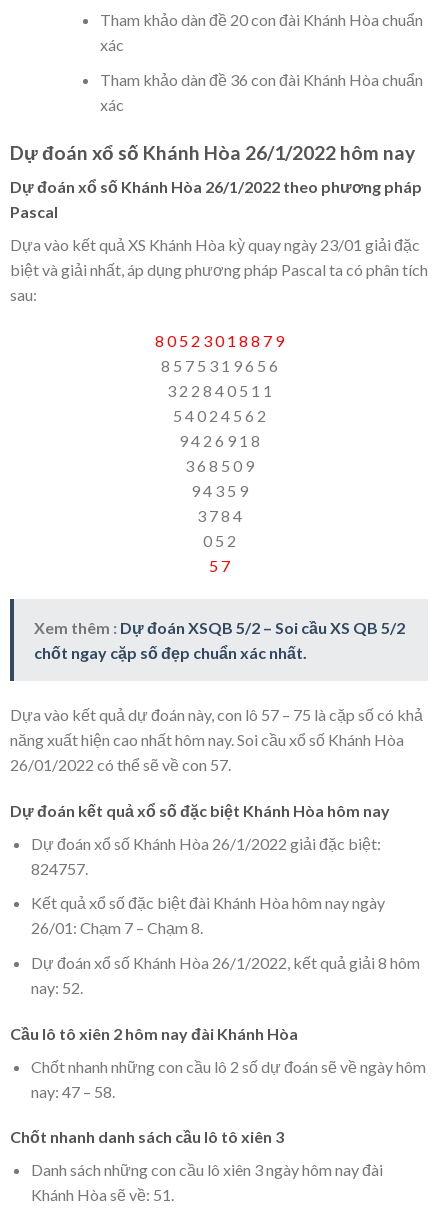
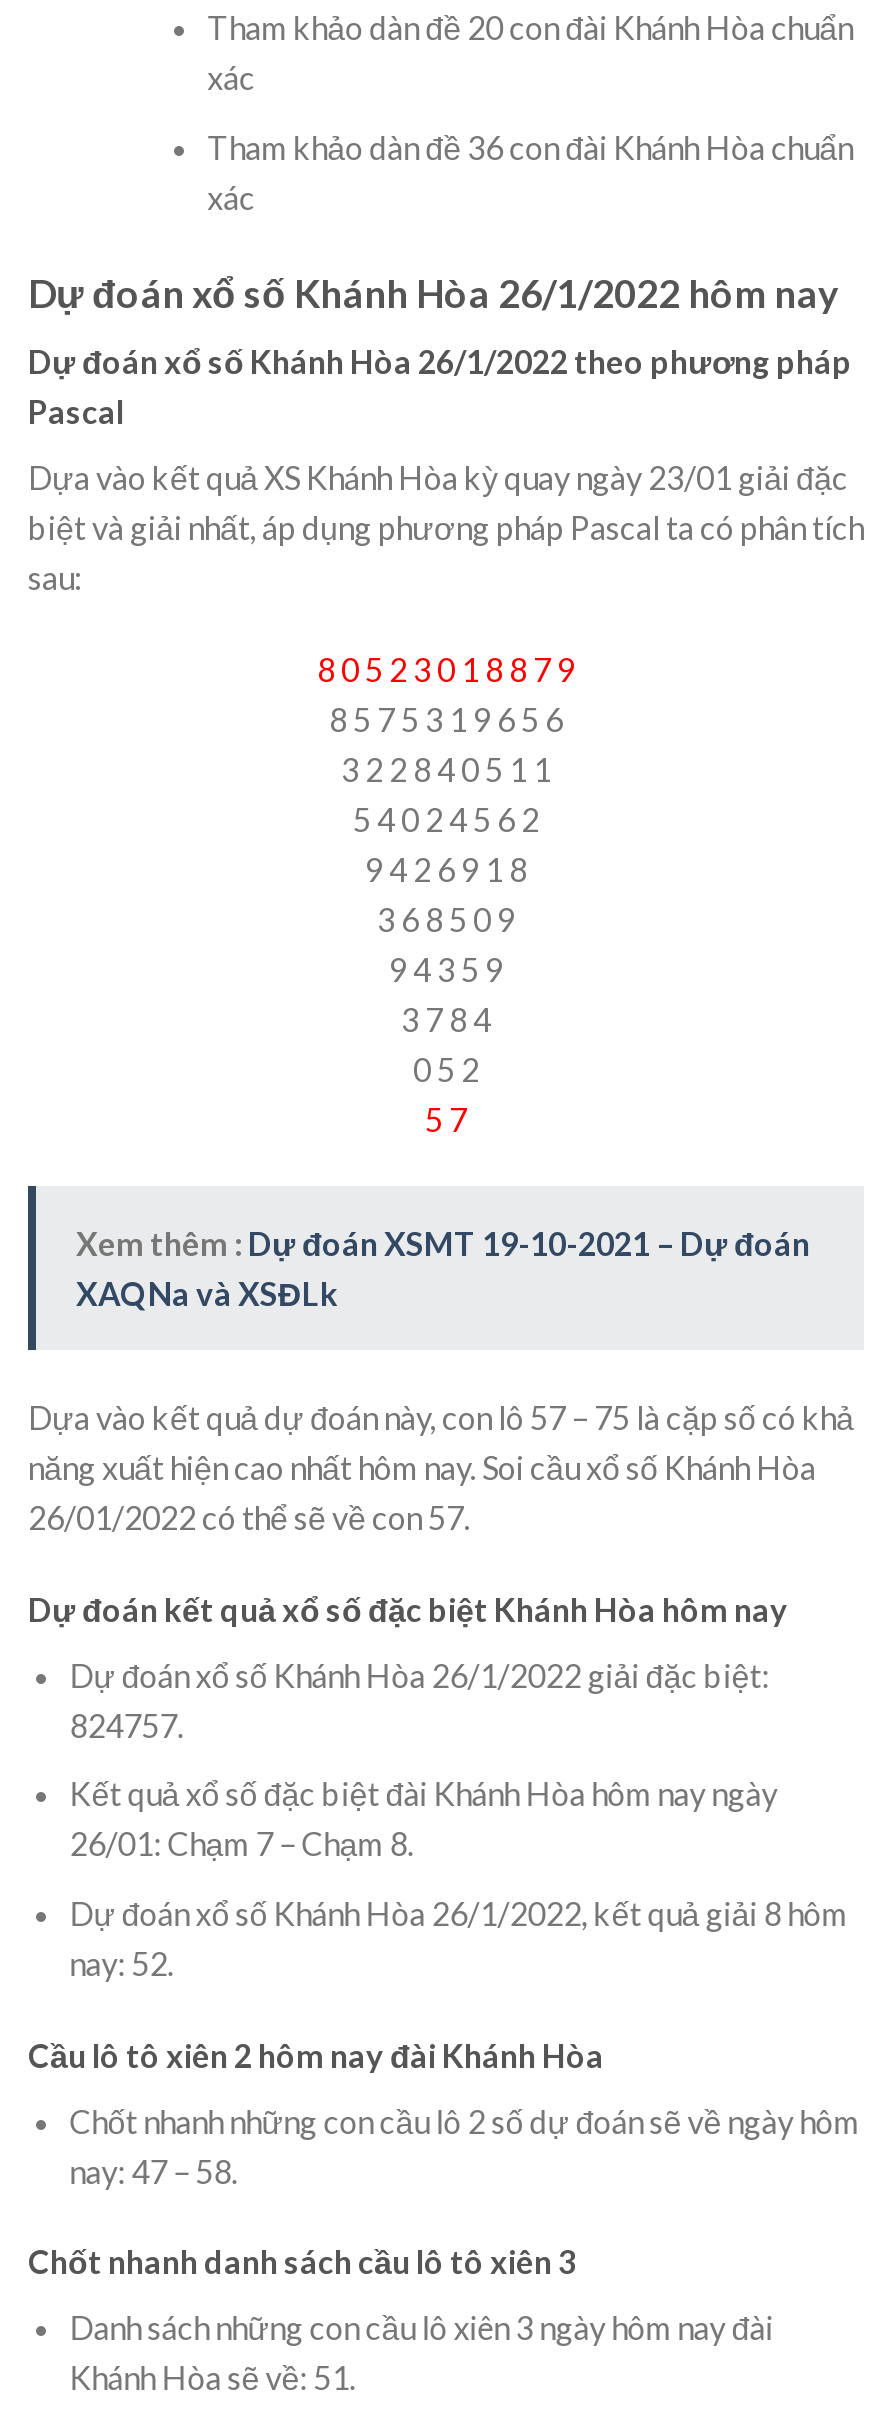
- Xem thêm : Dự đoán XSQB 5/2 – Soi cầu XS QB 5/2
- chốt ngay cặp số đẹp chuẩn xác nhất.
+ Xem thêm : Dự đoán XSMT 19-10-2021 – Dự đoán
+ XAQNa và XSĐLk
